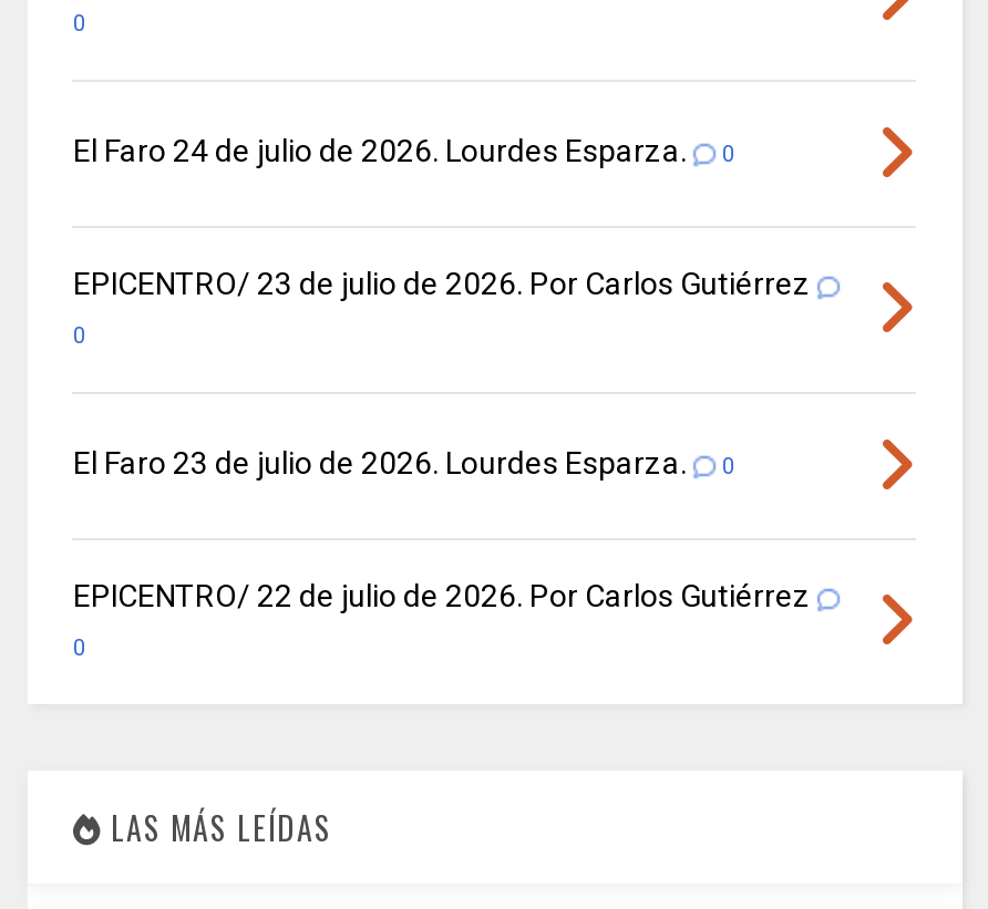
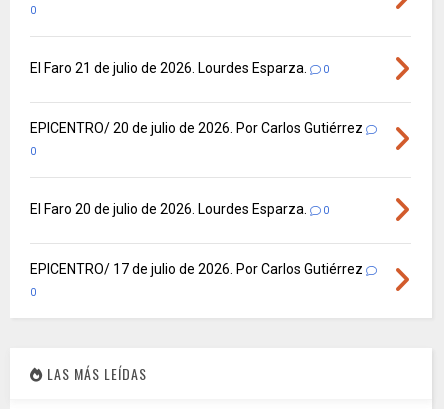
- El Faro 24 de julio de 2026. Lourdes Esparza.
+ El Faro 21 de julio de 2026. Lourdes Esparza.

- EPICENTRO/ 23 de julio de 2026. Por Carlos Gutiérrez
+ EPICENTRO/ 20 de julio de 2026. Por Carlos Gutiérrez

- El Faro 23 de julio de 2026. Lourdes Esparza.
+ El Faro 20 de julio de 2026. Lourdes Esparza.

- EPICENTRO/ 22 de julio de 2026. Por Carlos Gutiérrez
+ EPICENTRO/ 17 de julio de 2026. Por Carlos Gutiérrez
